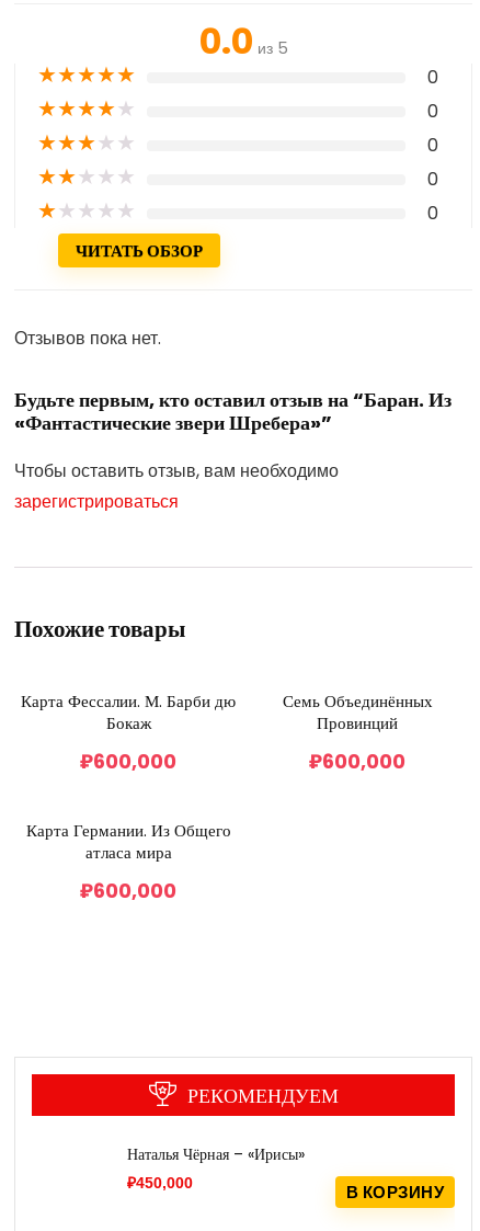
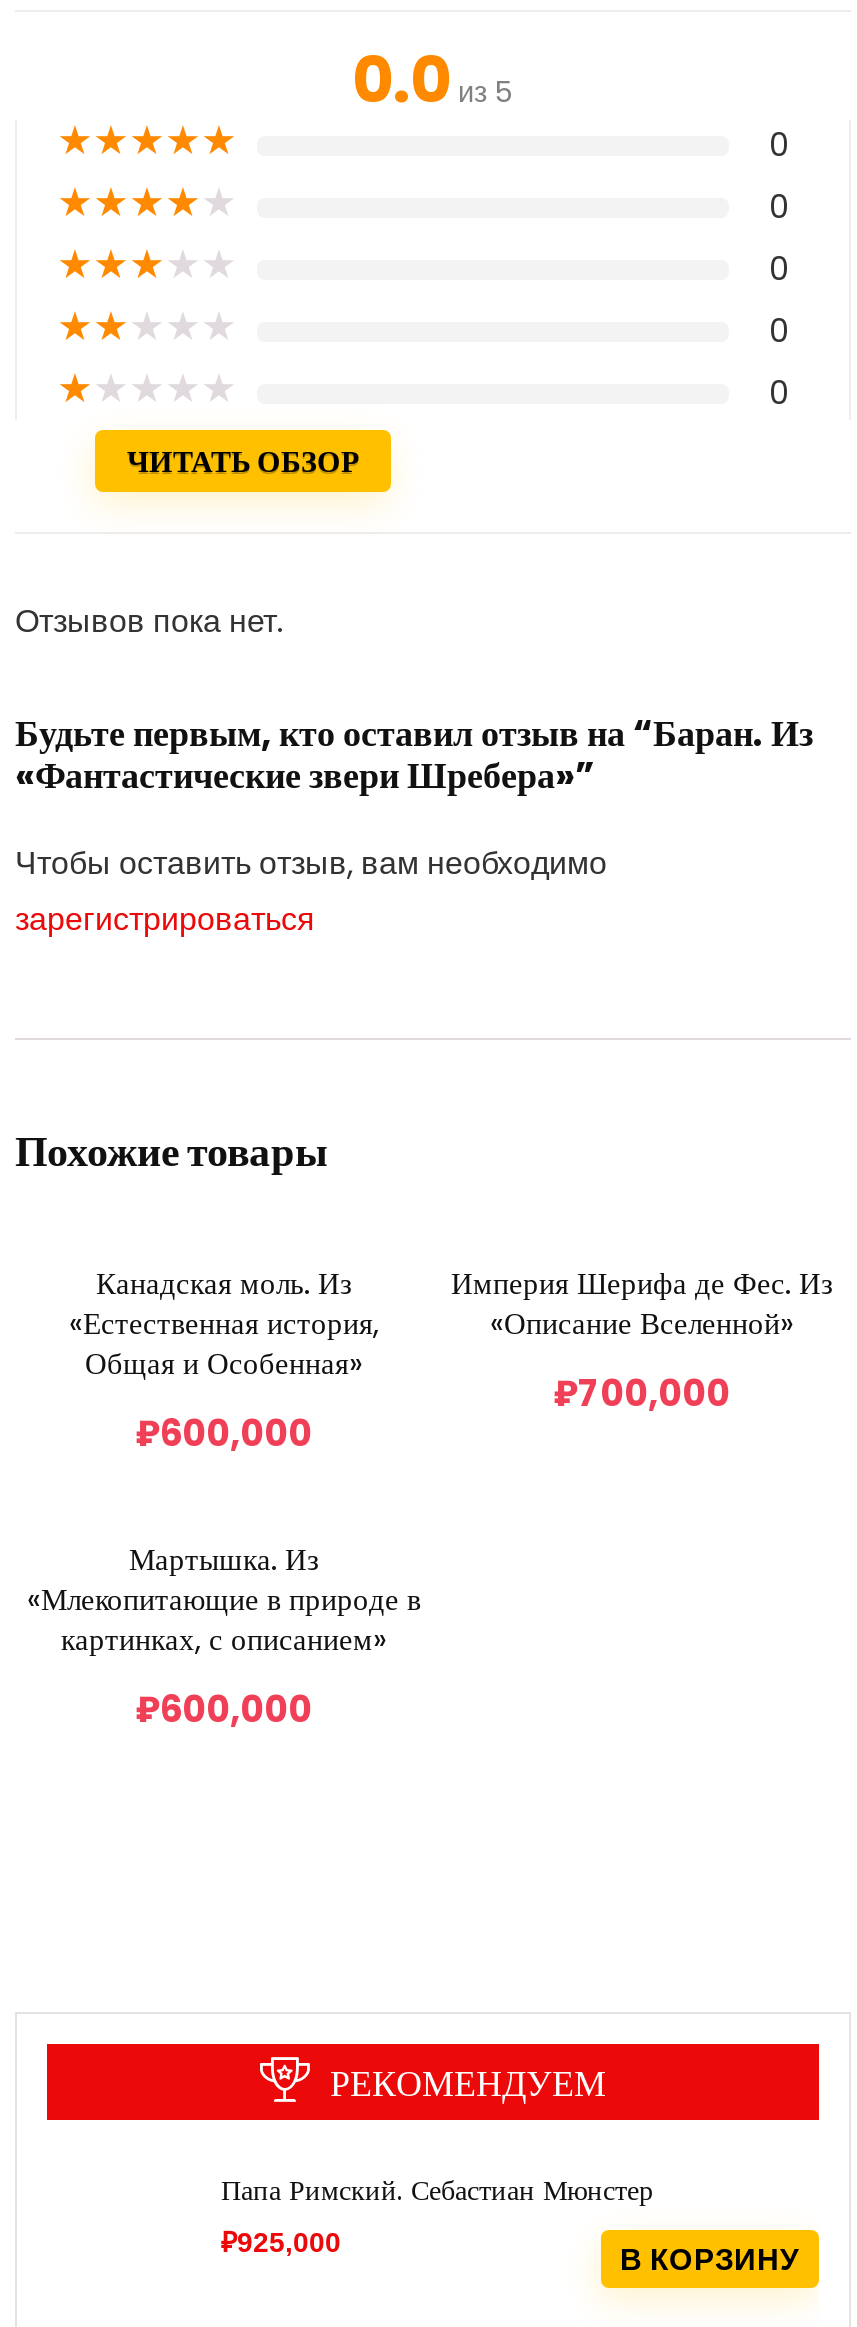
- Карта Фессалии. М. Барби дю
- Бокаж
+ Канадская моль. Из
+ «Естественная история,
+ Общая и Особенная»

- Семь Объединённых
- Провинций
+ Империя Шерифа де Фес. Из
+ «Описание Вселенной»

- ₽600,000
+ ₽700,000

- Карта Германии. Из Общего
- атласа мира
+ Мартышка. Из
+ «Млекопитающие в природе в
+ картинках, с описанием»

- Наталья Чёрная – «Ирисы»
- ₽450,000
+ Папа Римский. Себастиан Мюнстер
+ ₽925,000
